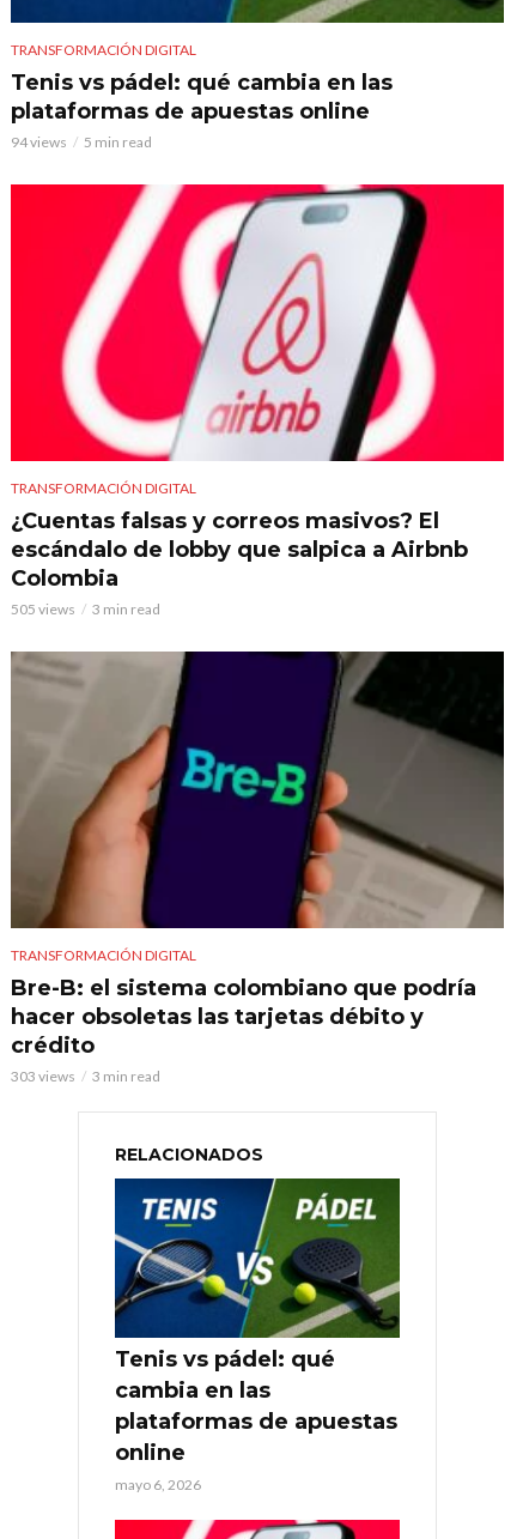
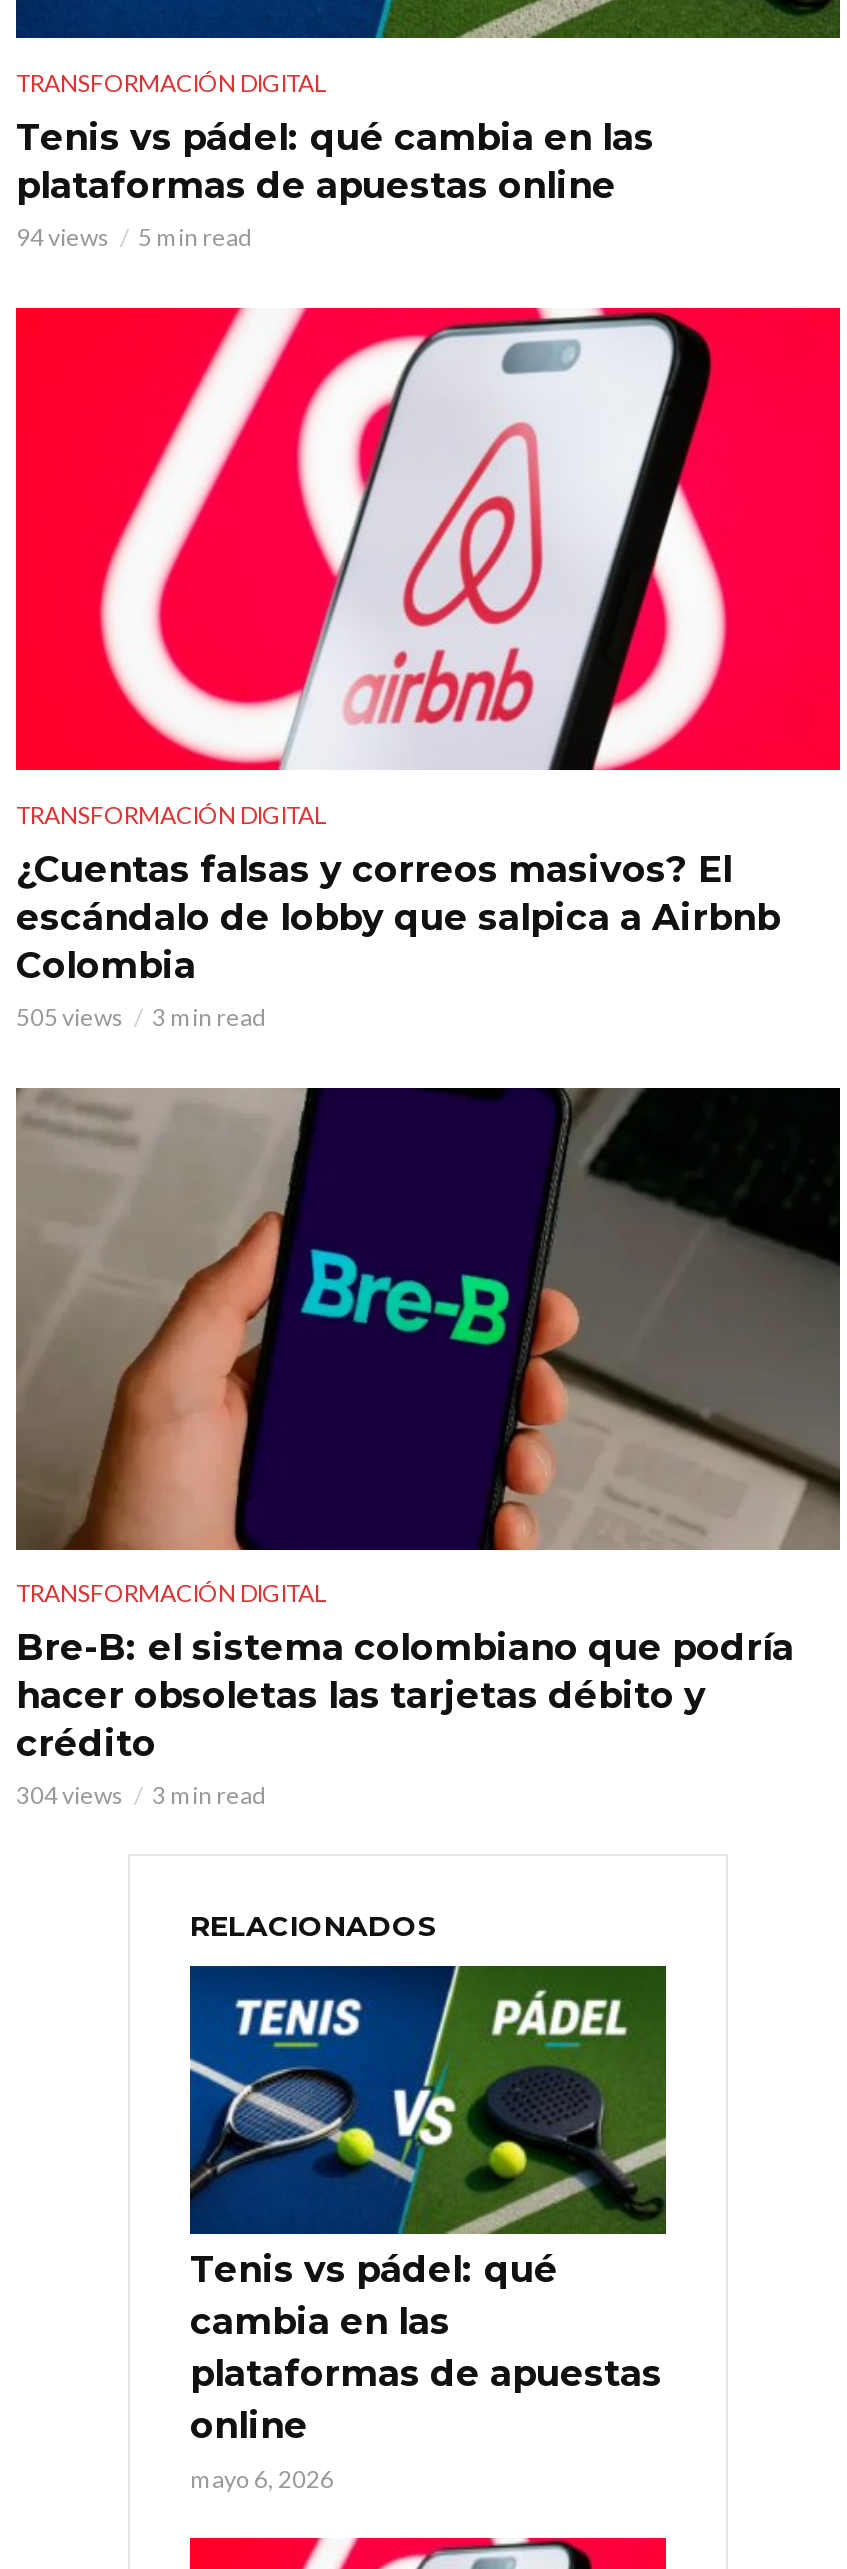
- 303 views 3 min read
+ 304 views 3 min read
